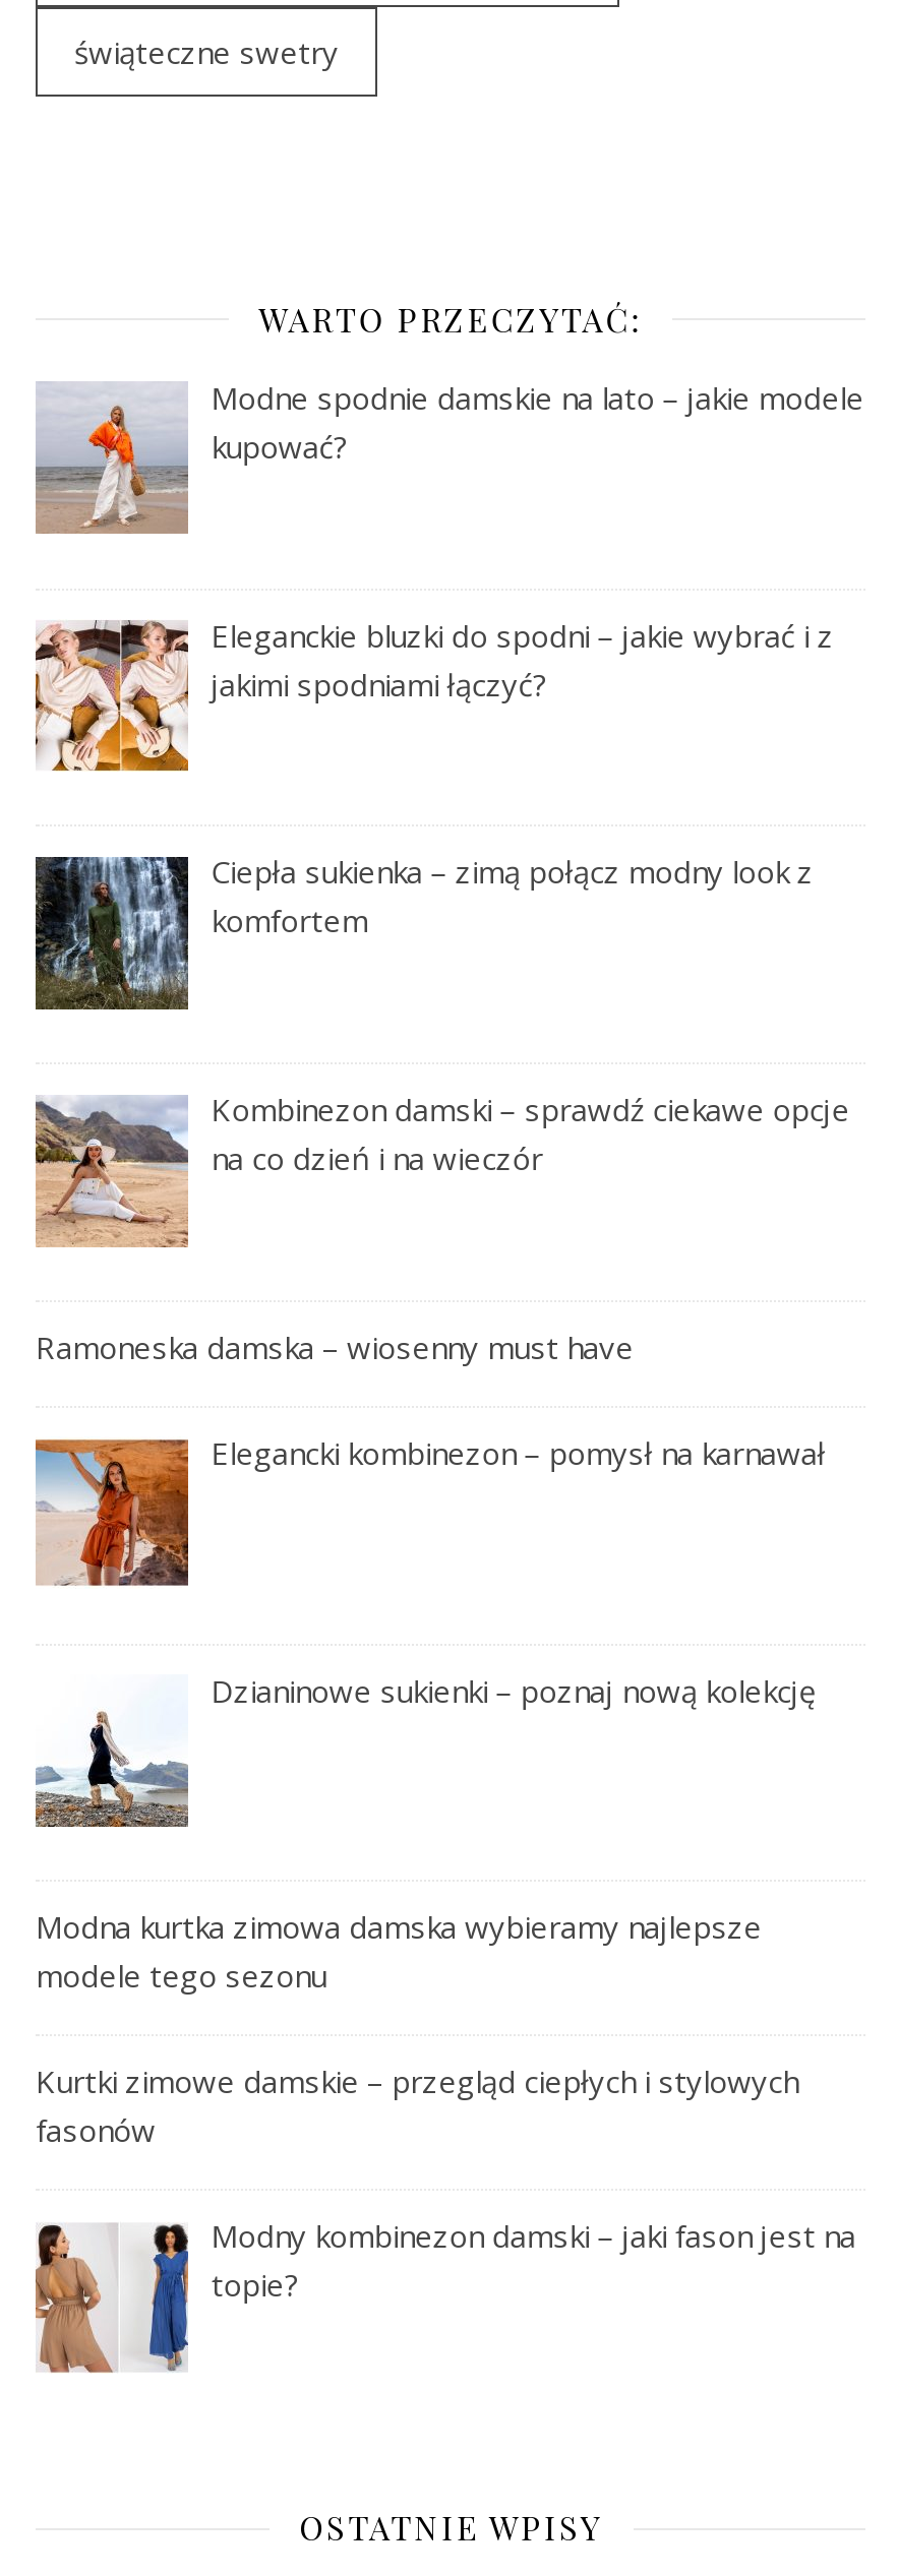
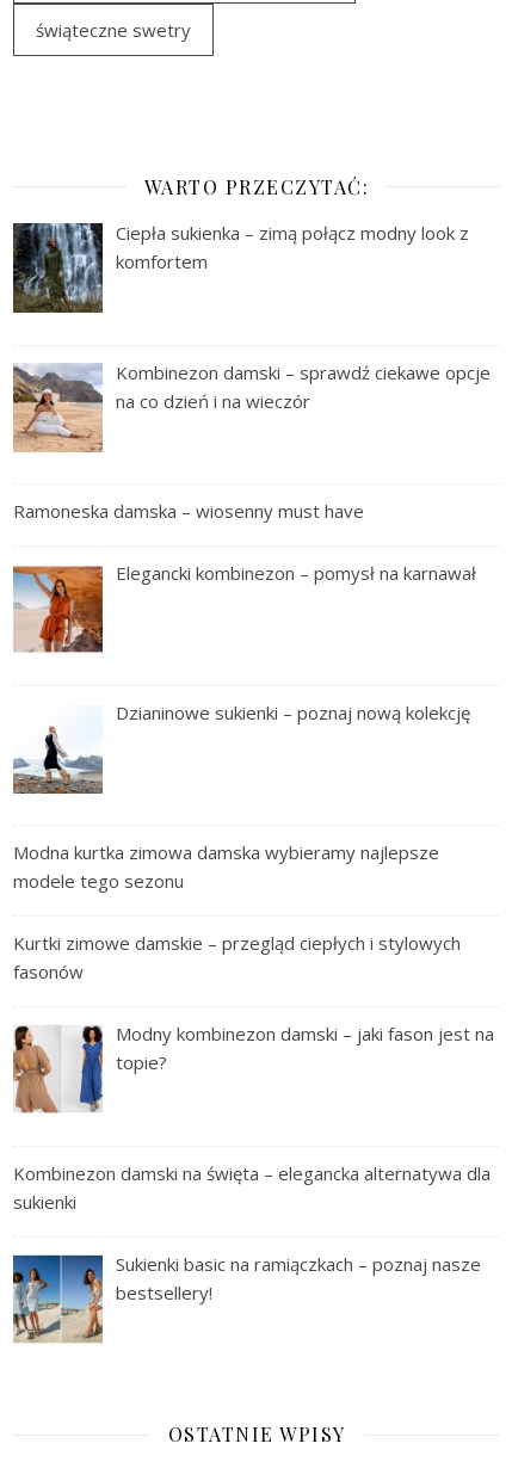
- [image]
- Modne spodnie damskie na lato – jakie modele
- kupować?

- [image]
- Eleganckie bluzki do spodni – jakie wybrać i z
- jakimi spodniami łączyć?

moved up: [image] | Ciepła sukienka – zimą połącz modny look z | komfortem | ... | Modny kombinezon damski – jaki fason jest na | topie?

+ [image]
+ Kombinezon damski na święta – elegancka alternatywa dla
+ sukienki
+ Sukienki basic na ramiączkach – poznaj nasze
+ bestsellery!
